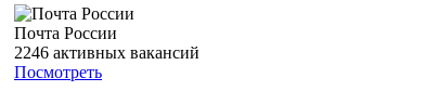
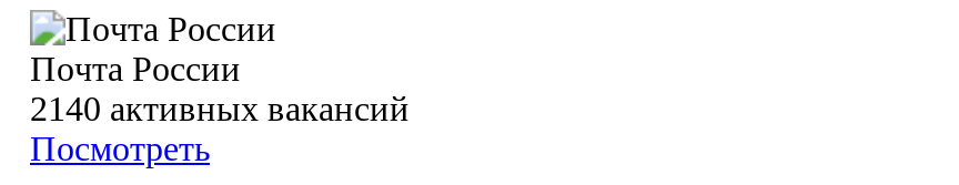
- 2246 активных вакансий
+ 2140 активных вакансий
